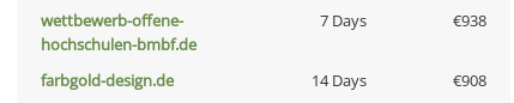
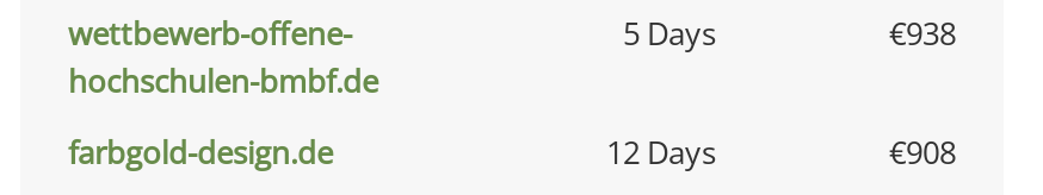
- 7 Days
+ 5 Days

- 14 Days
+ 12 Days
